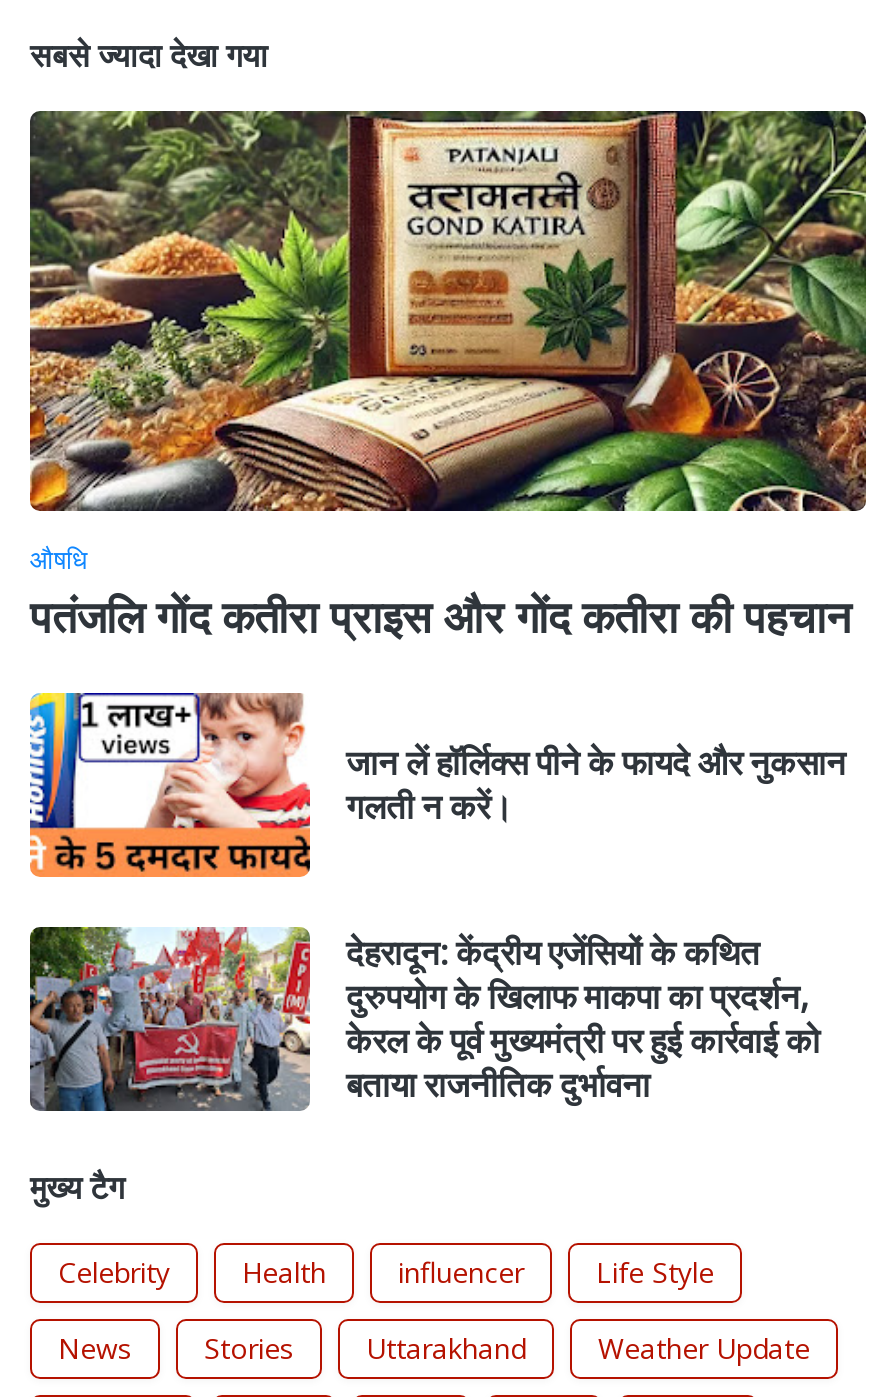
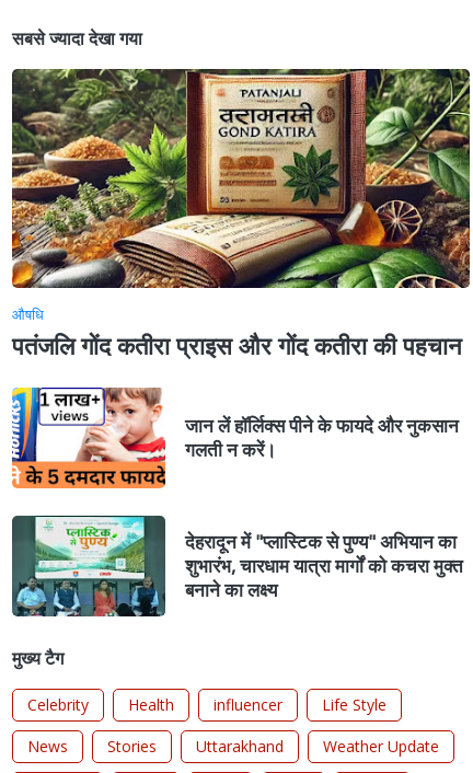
- [image]
- देहरादून: केंद्रीय एजेंसियों के कथित
- दुरुपयोग के खिलाफ माकपा का प्रदर्शन,
- केरल के पूर्व मुख्यमंत्री पर हुई कार्रवाई को
- बताया राजनीतिक दुर्भावना
+ [image]
+ देहरादून में "प्लास्टिक से पुण्य" अभियान का
+ शुभारंभ, चारधाम यात्रा मार्गों को कचरा मुक्त
+ बनाने का लक्ष्य
